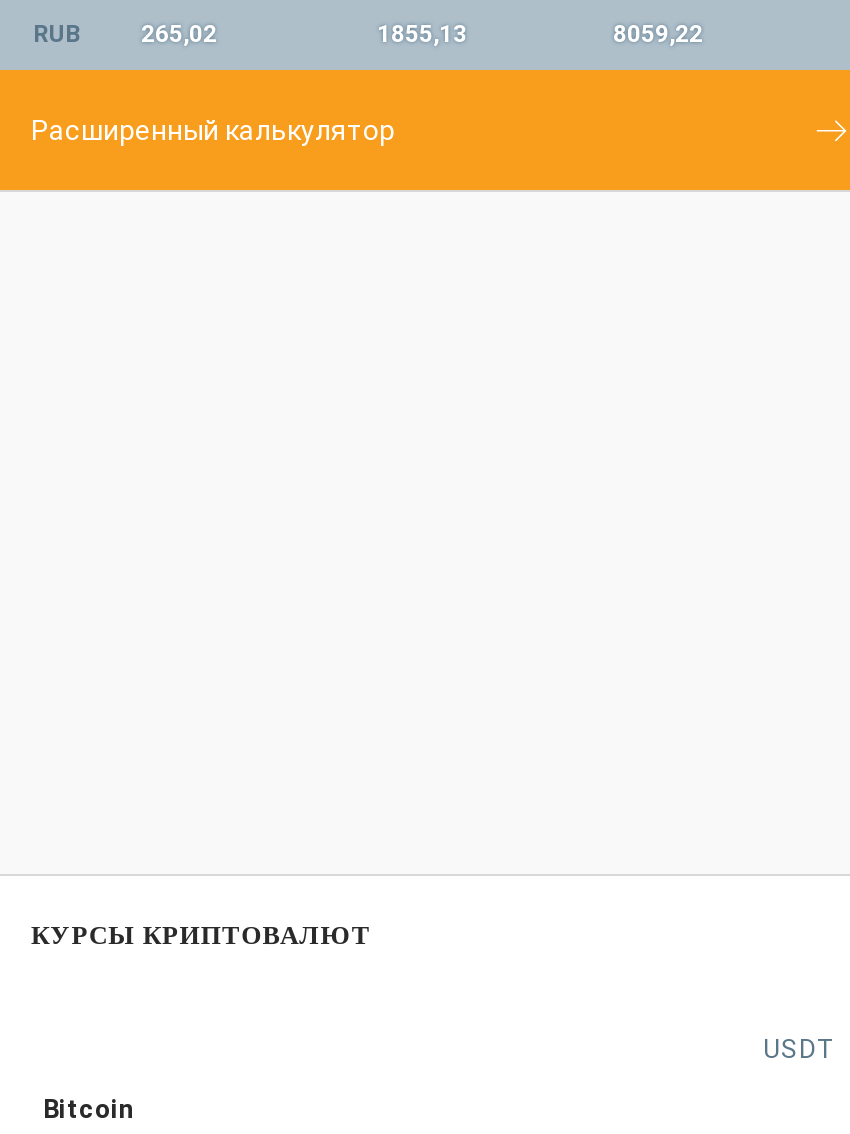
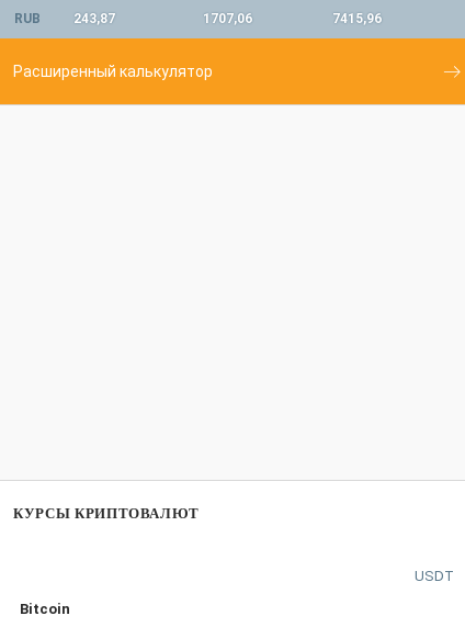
- 265,02
+ 243,87

- 1855,13
+ 1707,06

- 8059,22
+ 7415,96
